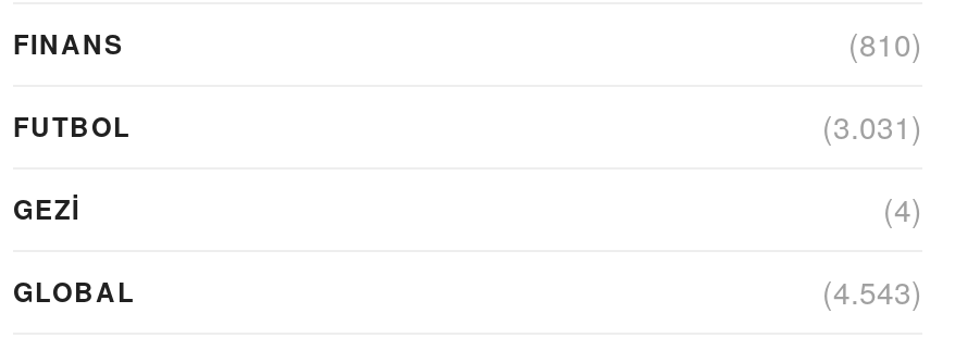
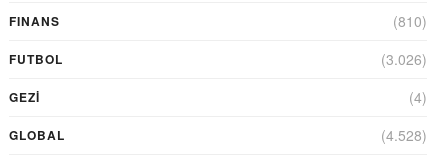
- (3.031)
+ (3.026)

- (4.543)
+ (4.528)
